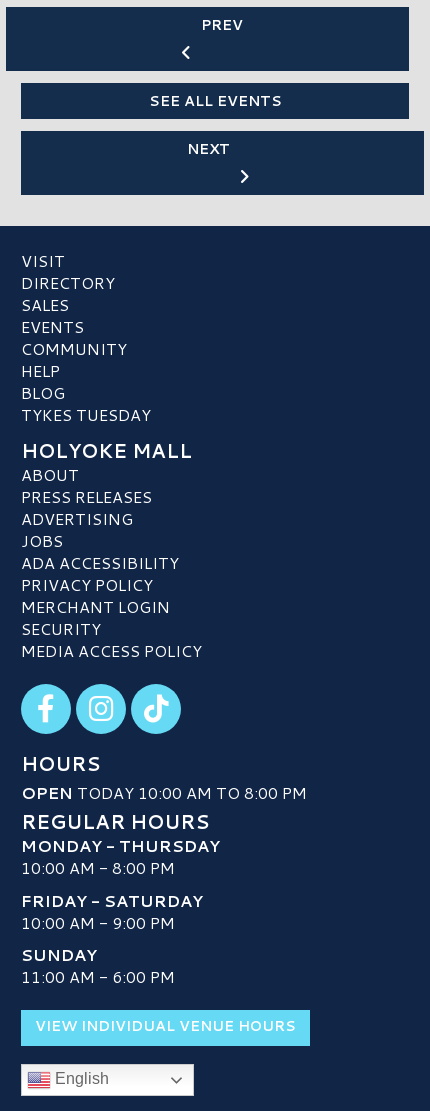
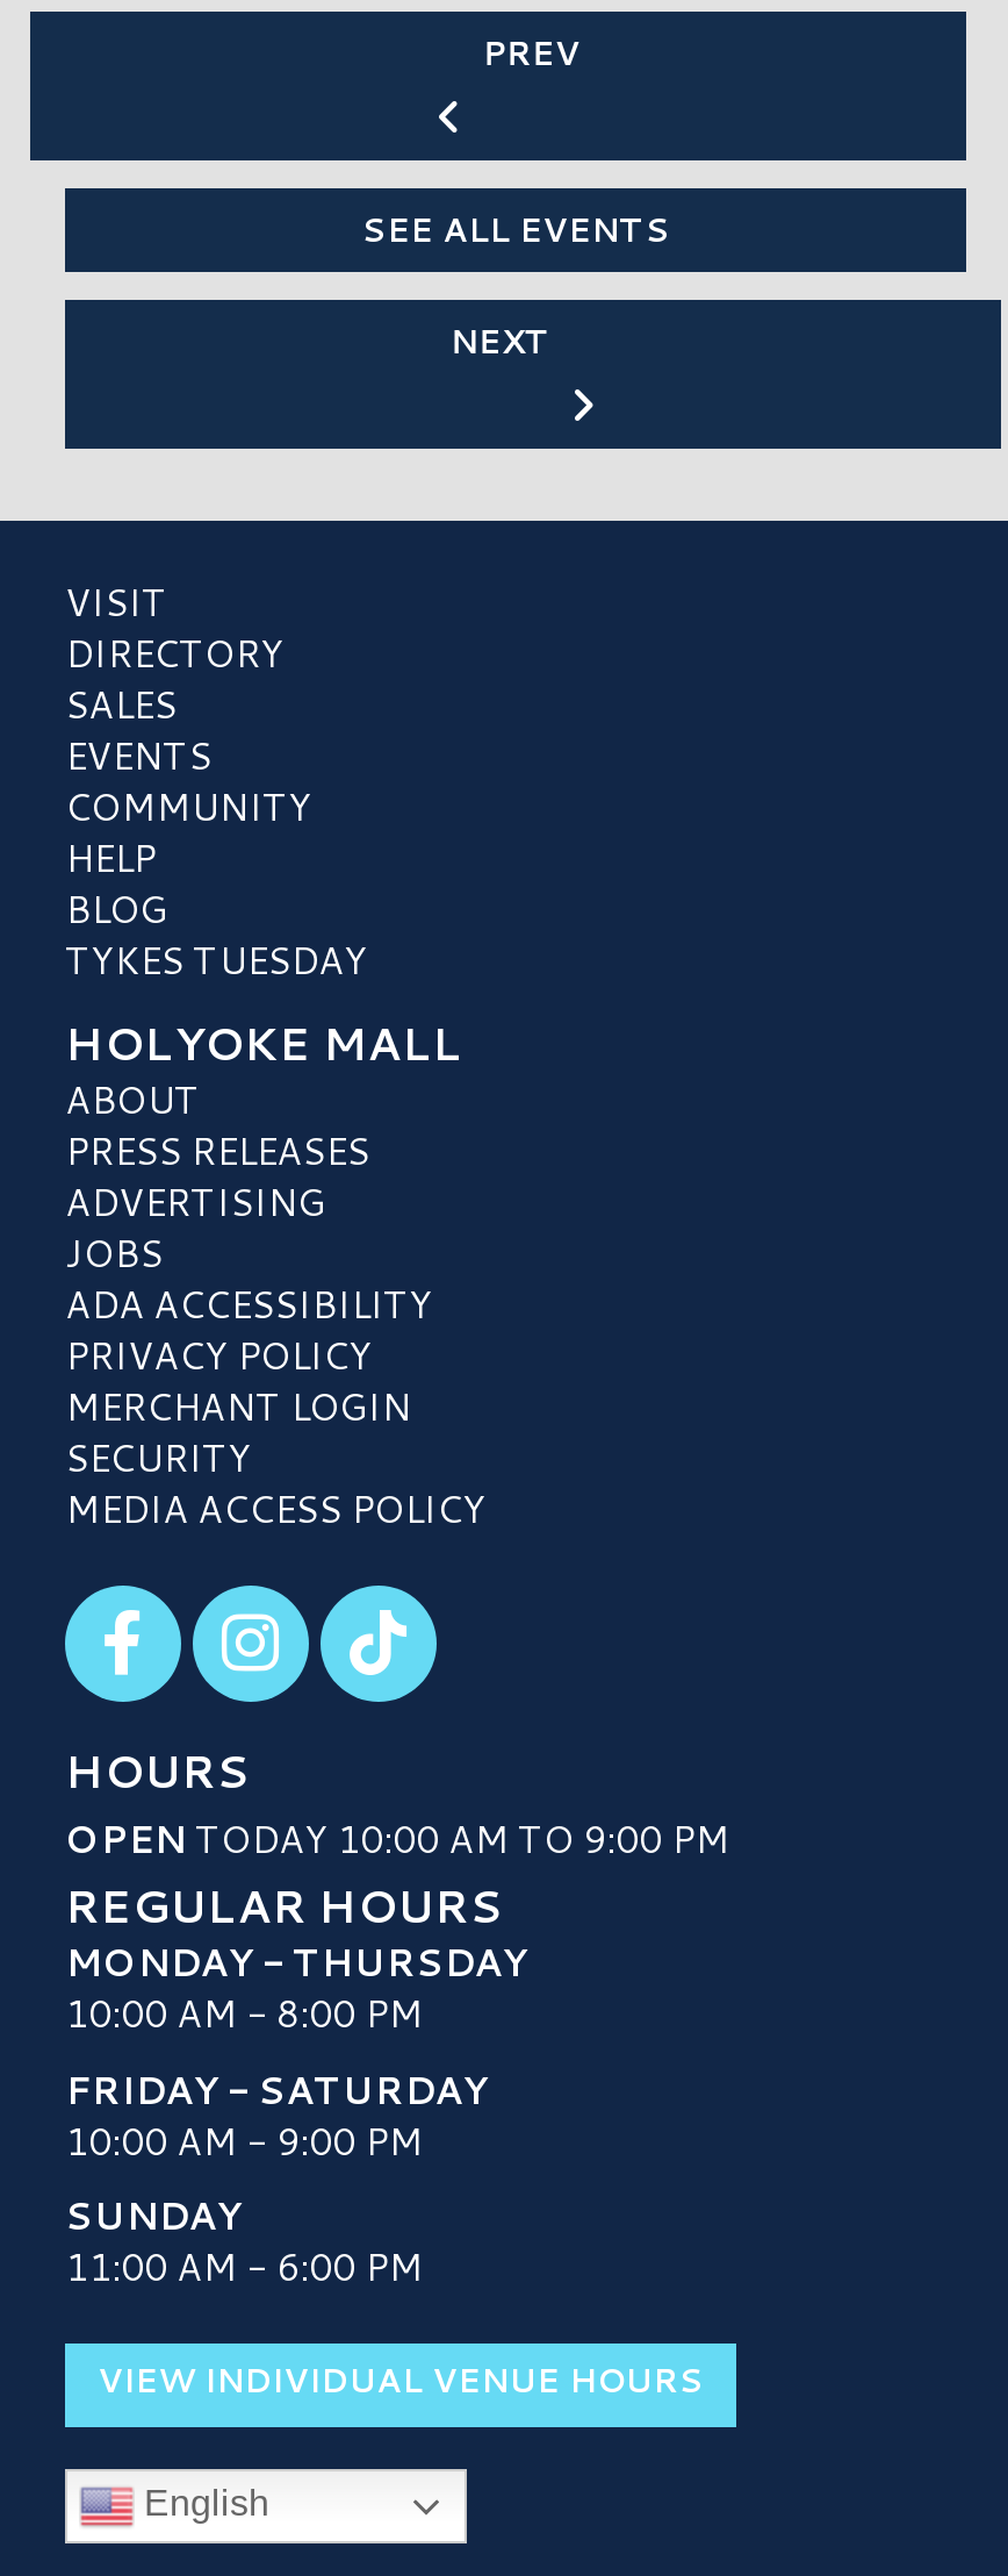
- OPEN TODAY 10:00 AM TO 8:00 PM
+ OPEN TODAY 10:00 AM TO 9:00 PM
